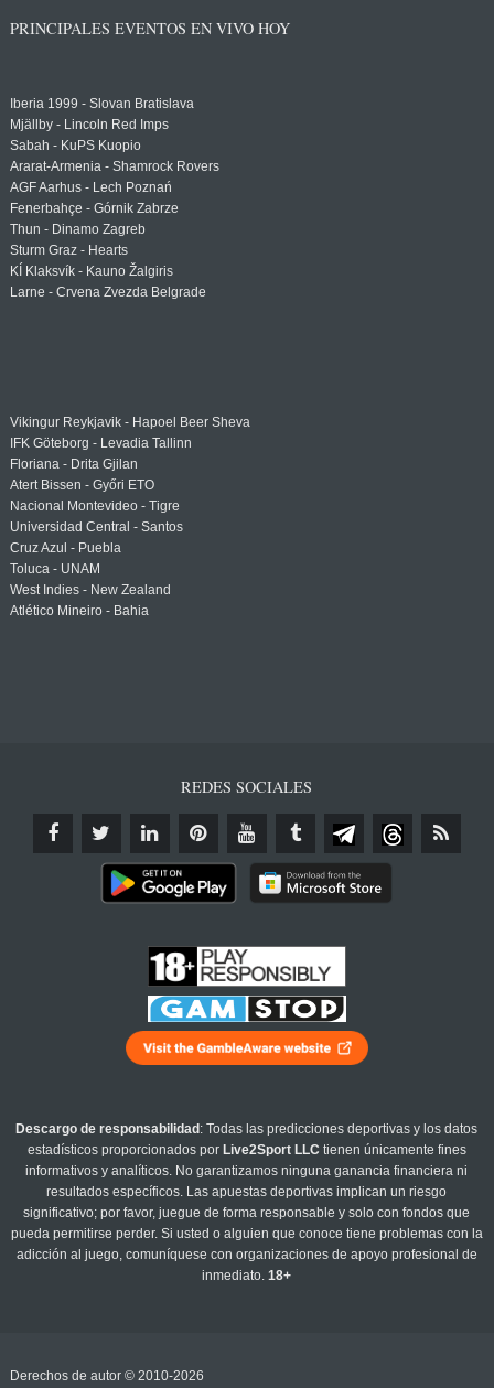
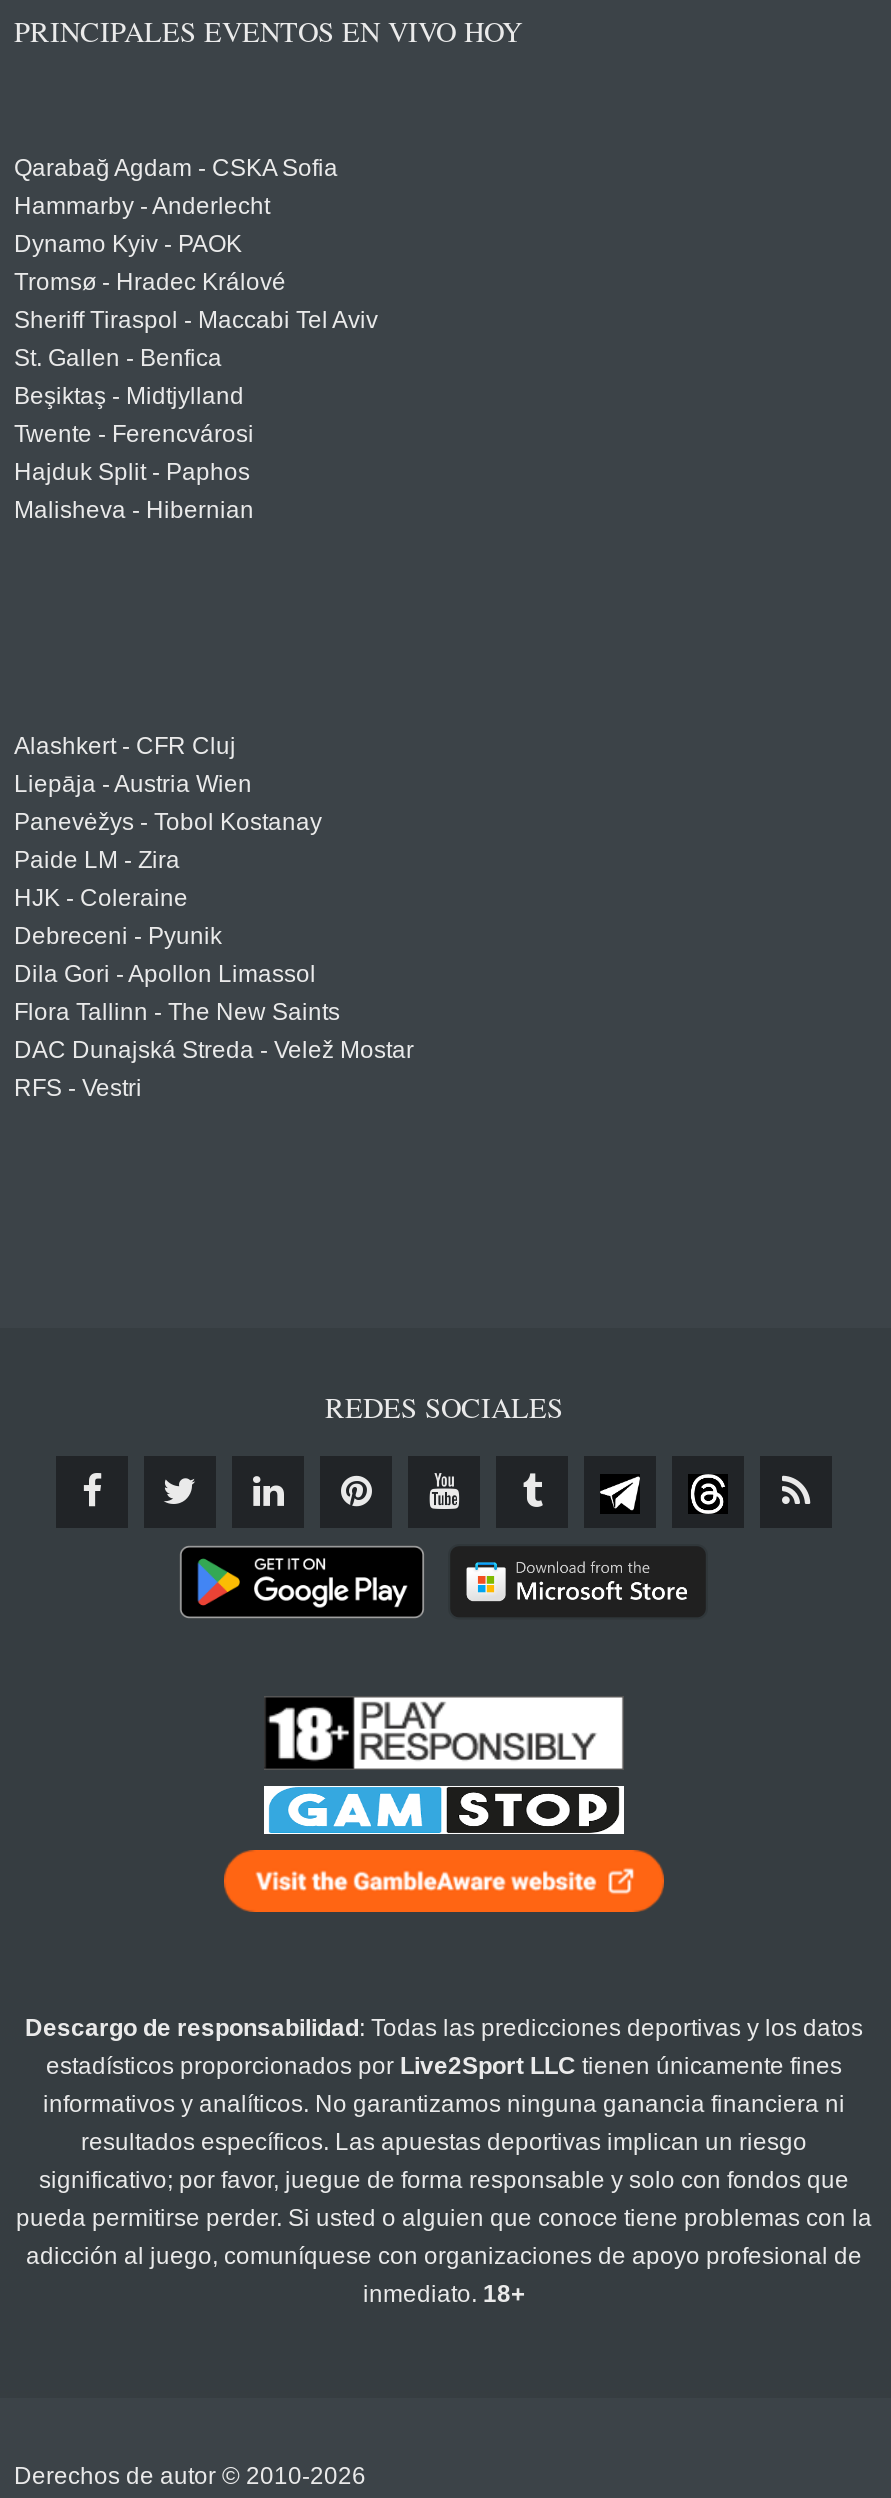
- Iberia 1999 - Slovan Bratislava
- Mjällby - Lincoln Red Imps
- Sabah - KuPS Kuopio
- Ararat-Armenia - Shamrock Rovers
- AGF Aarhus - Lech Poznań
- Fenerbahçe - Górnik Zabrze
- Thun - Dinamo Zagreb
- Sturm Graz - Hearts
- KÍ Klaksvík - Kauno Žalgiris
- Larne - Crvena Zvezda Belgrade
+ Qarabağ Agdam - CSKA Sofia
+ Hammarby - Anderlecht
+ Dynamo Kyiv - PAOK
+ Tromsø - Hradec Králové
+ Sheriff Tiraspol - Maccabi Tel Aviv
+ St. Gallen - Benfica
+ Beşiktaş - Midtjylland
+ Twente - Ferencvárosi
+ Hajduk Split - Paphos
+ Malisheva - Hibernian

- Vikingur Reykjavik - Hapoel Beer Sheva
- IFK Göteborg - Levadia Tallinn
- Floriana - Drita Gjilan
- Atert Bissen - Győri ETO
- Nacional Montevideo - Tigre
- Universidad Central - Santos
- Cruz Azul - Puebla
- Toluca - UNAM
- West Indies - New Zealand
- Atlético Mineiro - Bahia
+ Alashkert - CFR Cluj
+ Liepāja - Austria Wien
+ Panevėžys - Tobol Kostanay
+ Paide LM - Zira
+ HJK - Coleraine
+ Debreceni - Pyunik
+ Dila Gori - Apollon Limassol
+ Flora Tallinn - The New Saints
+ DAC Dunajská Streda - Velež Mostar
+ RFS - Vestri
